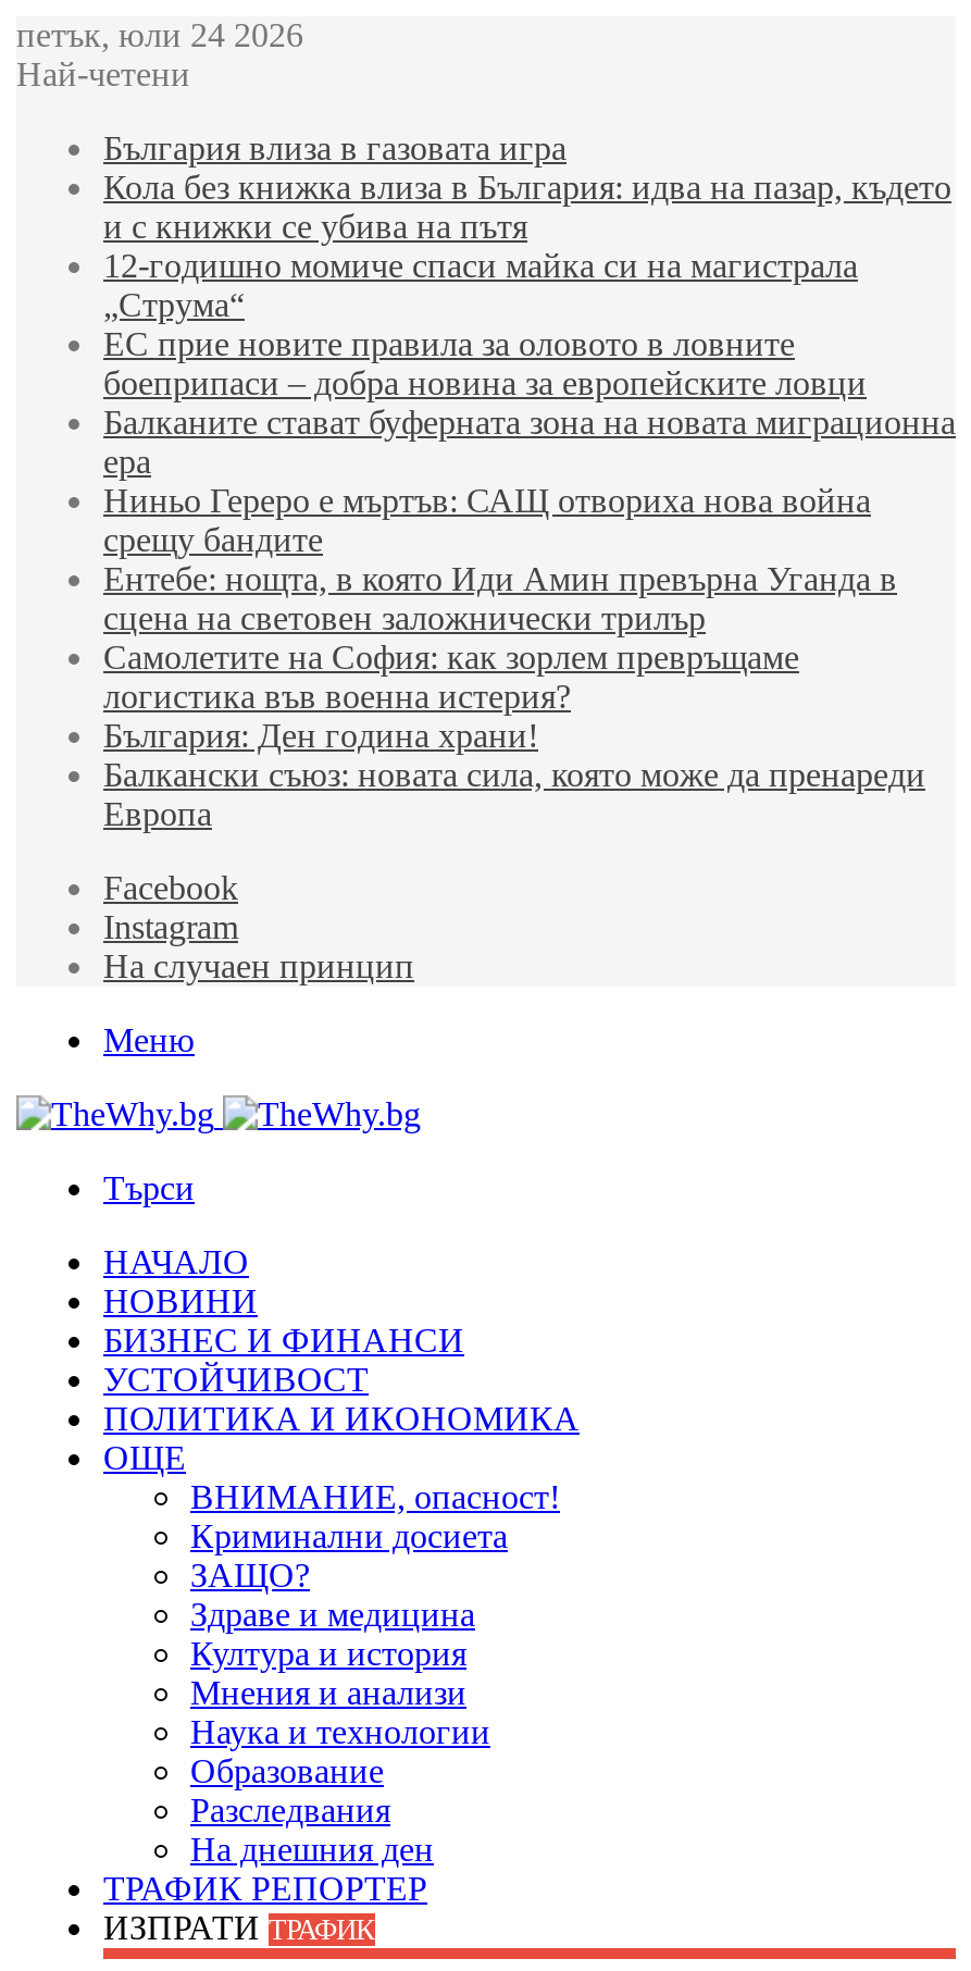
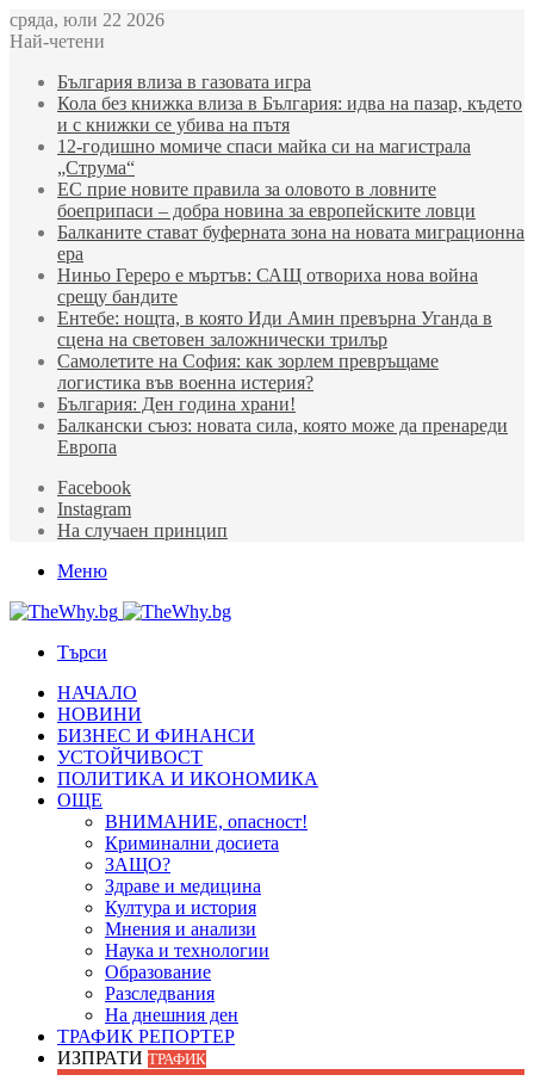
- петък, юли 24 2026
+ сряда, юли 22 2026
